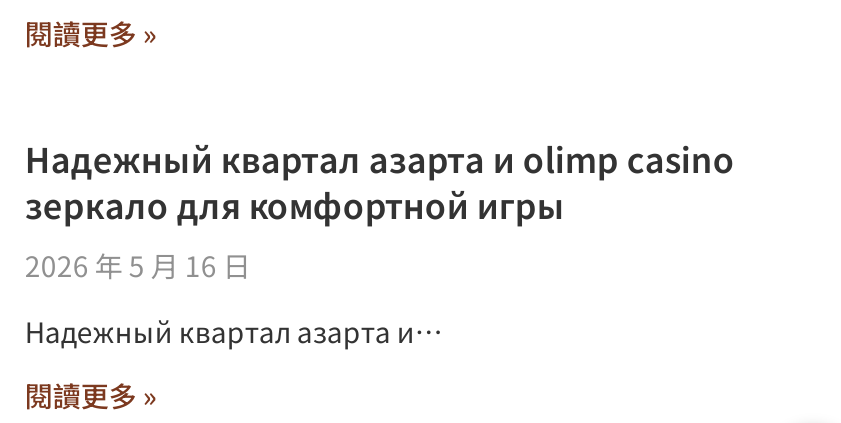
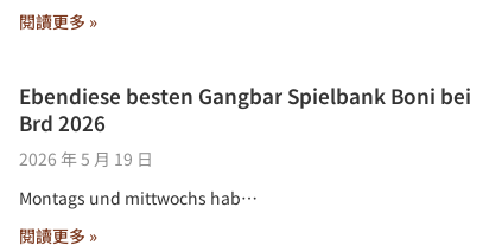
- Надежный квартал азарта и olimp casino
- зеркало для комфортной игры
- 2026 年 5 月 16 日
+ Ebendiese besten Gangbar Spielbank Boni bei
+ Brd 2026
+ 2026 年 5 月 19 日

- Надежный квартал азарта и…
+ Montags und mittwochs hab…
